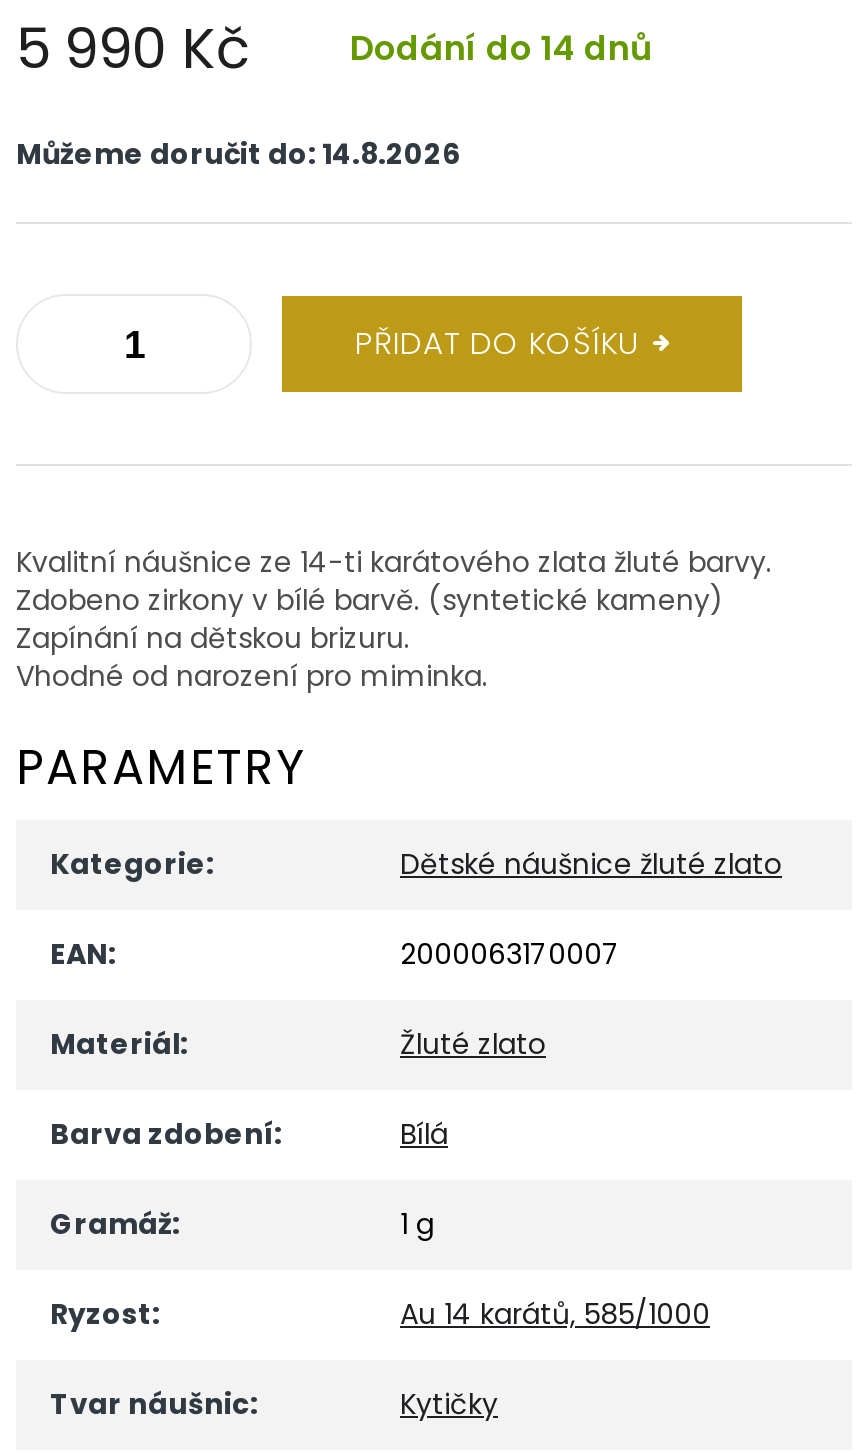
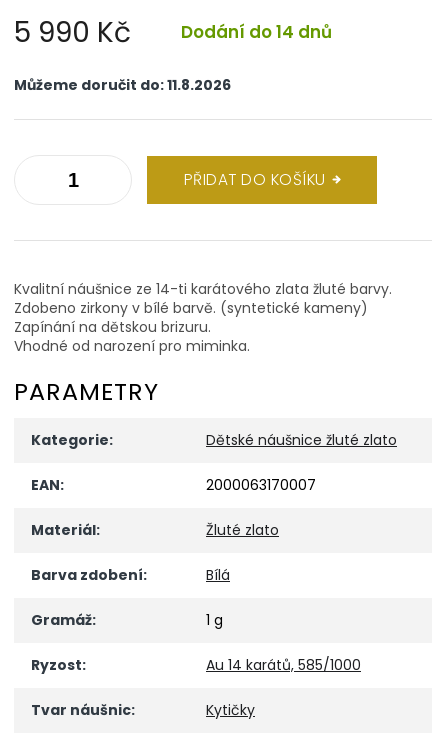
- Můžeme doručit do: 14.8.2026
+ Můžeme doručit do: 11.8.2026
